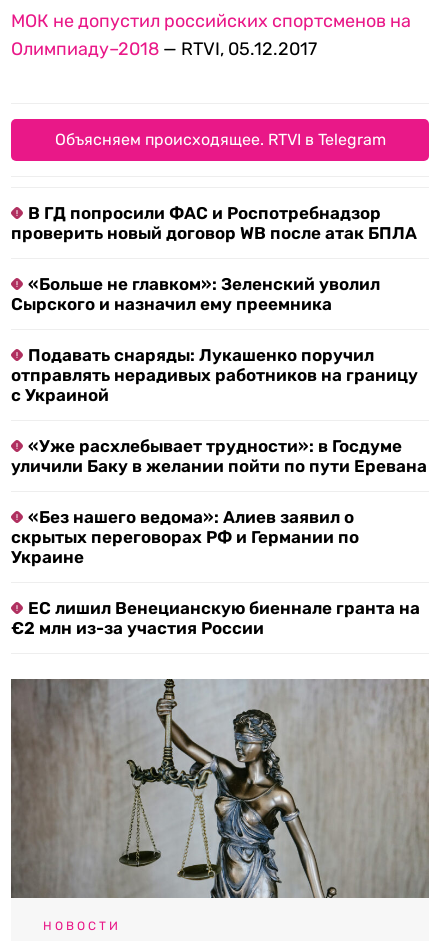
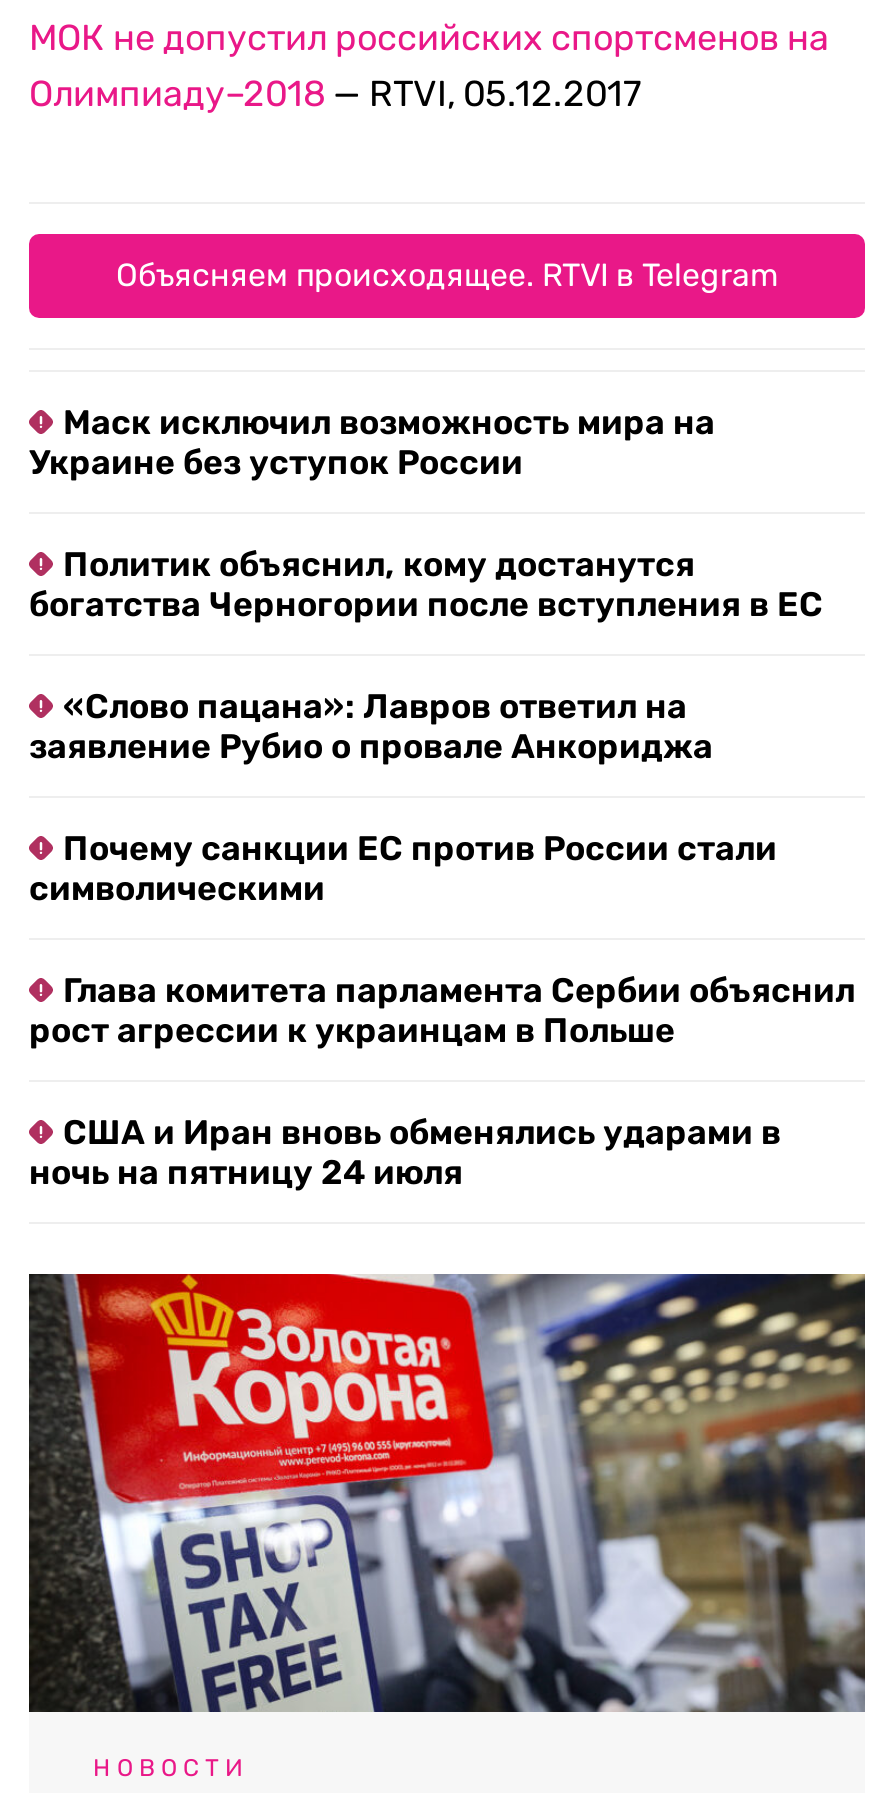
- В ГД попросили ФАС и Роспотребнадзор
- проверить новый договор WB после атак БПЛА
+ Маск исключил возможность мира на
+ Украине без уступок России

- «Больше не главком»: Зеленский уволил
- Сырского и назначил ему преемника
+ Политик объяснил, кому достанутся
+ богатства Черногории после вступления в ЕС

- Подавать снаряды: Лукашенко поручил
- отправлять нерадивых работников на границу
- с Украиной
+ «Слово пацана»: Лавров ответил на
+ заявление Рубио о провале Анкориджа

- «Уже расхлебывает трудности»: в Госдуме
- уличили Баку в желании пойти по пути Еревана
+ Почему санкции ЕС против России стали
+ символическими

- «Без нашего ведома»: Алиев заявил о
- скрытых переговорах РФ и Германии по
- Украине
+ Глава комитета парламента Сербии объяснил
+ рост агрессии к украинцам в Польше

- ЕС лишил Венецианскую биеннале гранта на
- €2 млн из-за участия России
+ США и Иран вновь обменялись ударами в
+ ночь на пятницу 24 июля

- [image]
+ [image]
